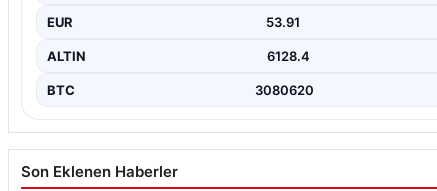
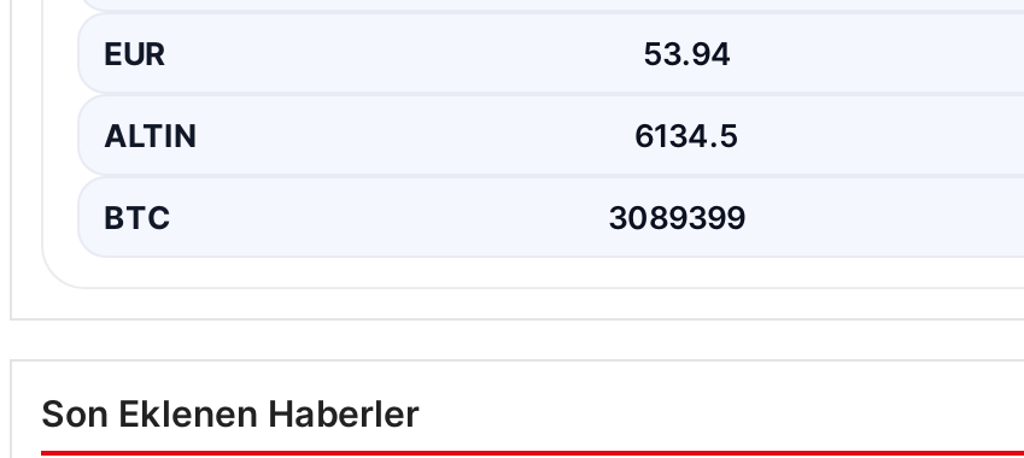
- 53.91
+ 53.94

- 6128.4
+ 6134.5

- 3080620
+ 3089399
